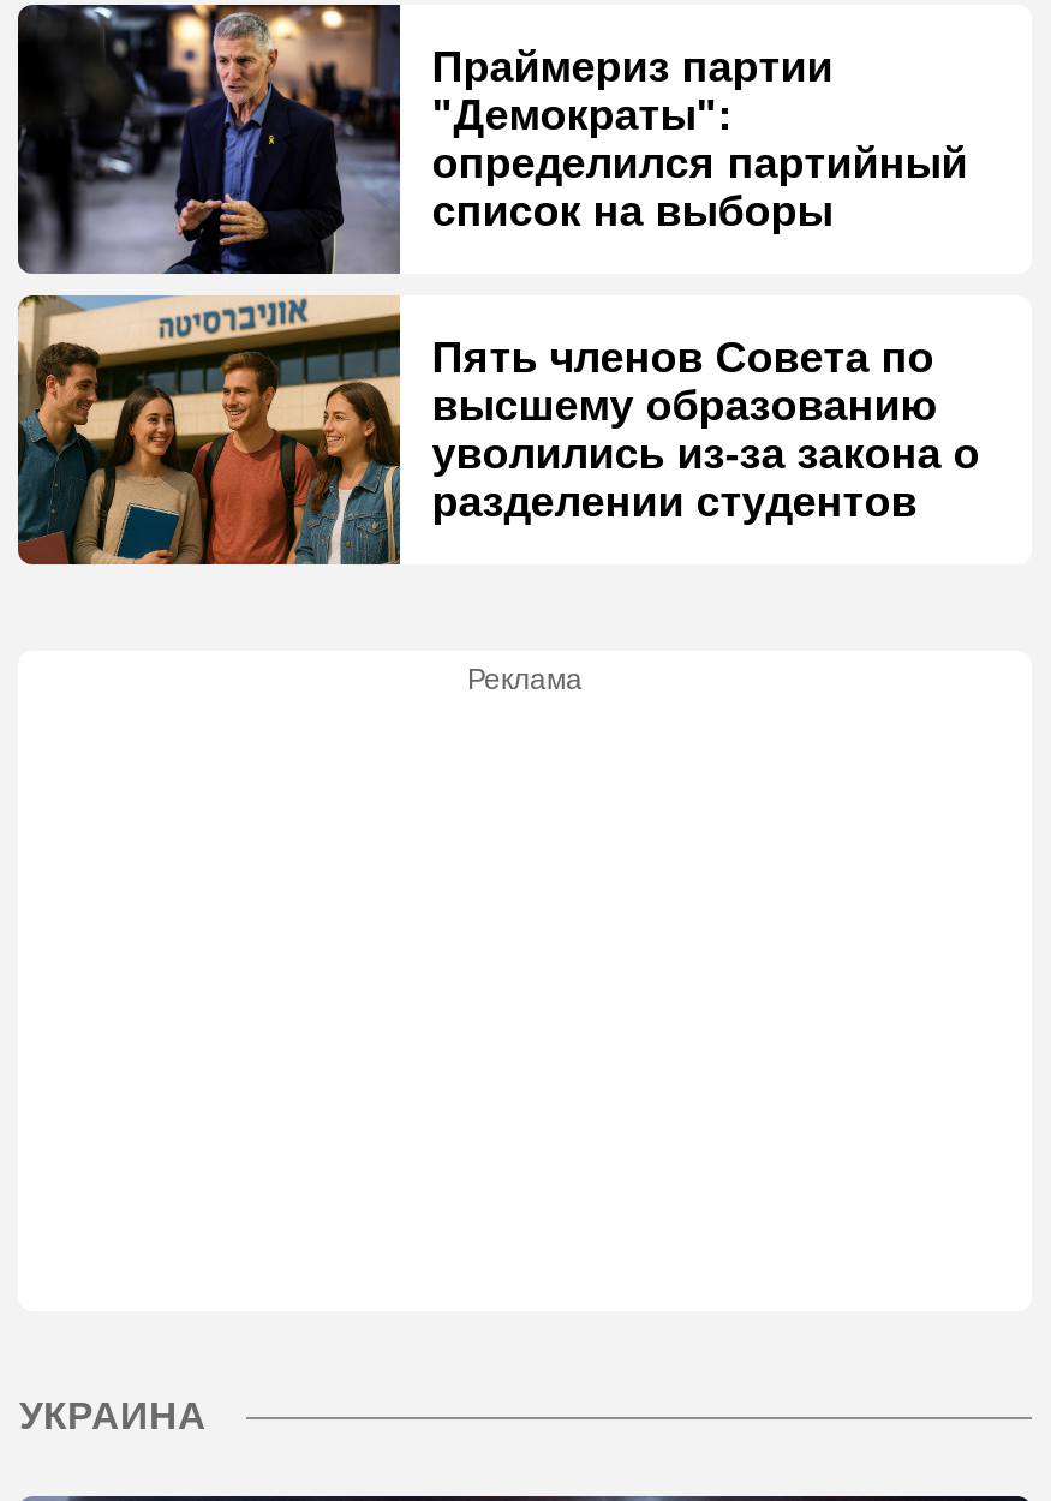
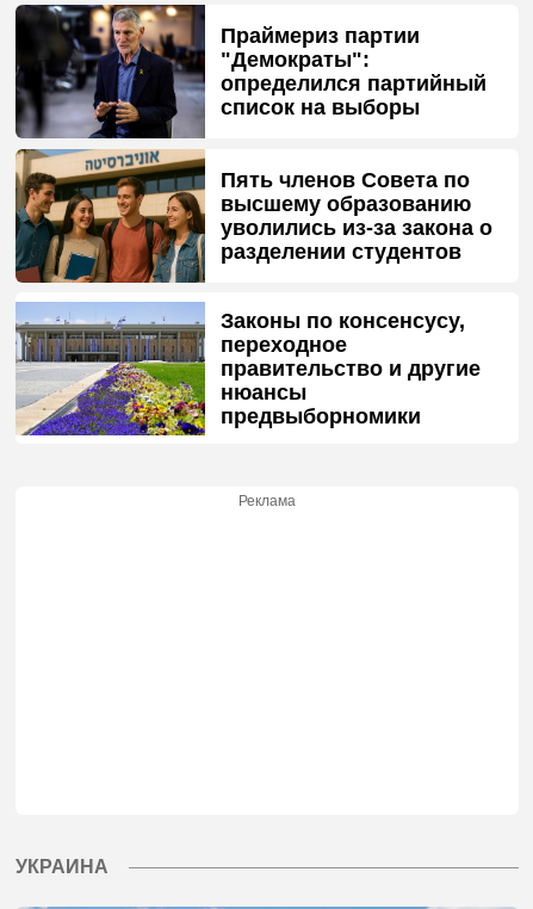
+ [image]
+ Законы по консенсусу,
+ переходное
+ правительство и другие
+ нюансы
+ предвыборномики
